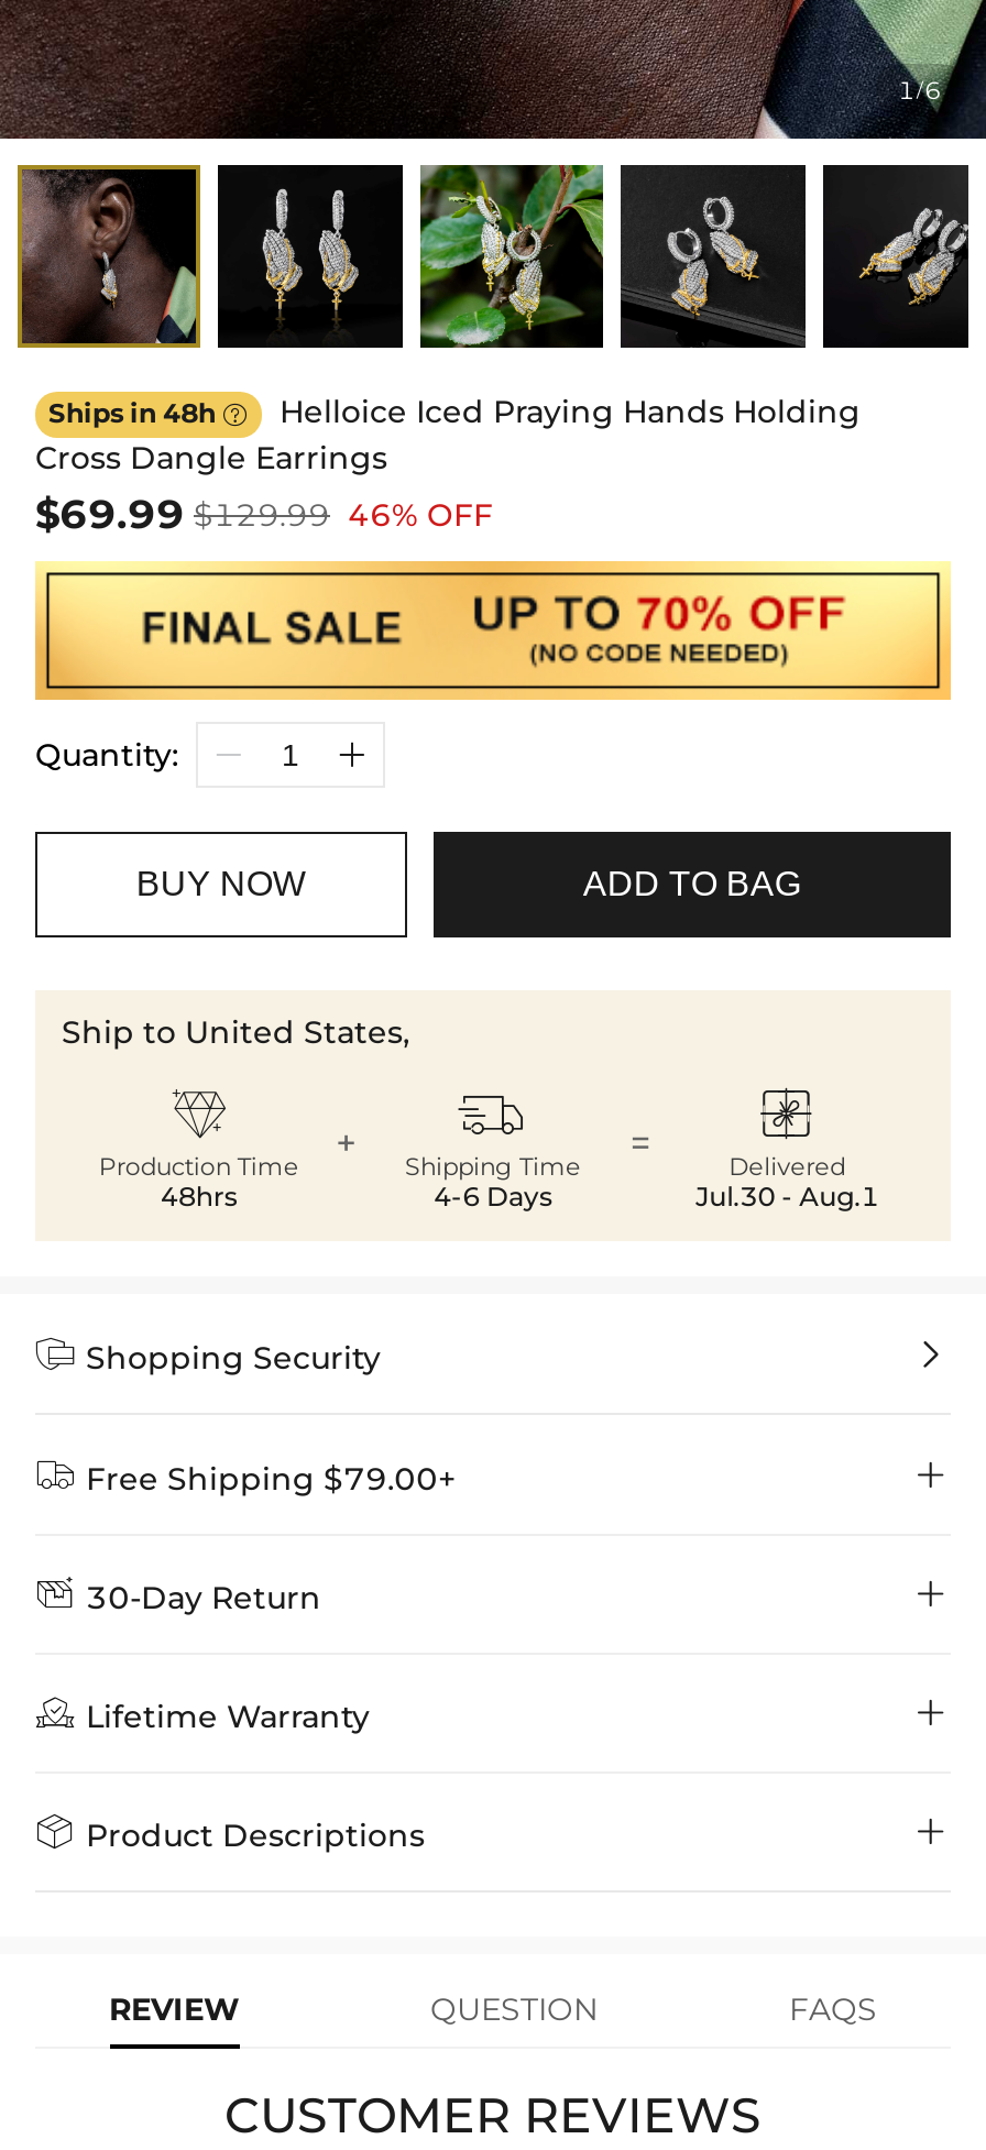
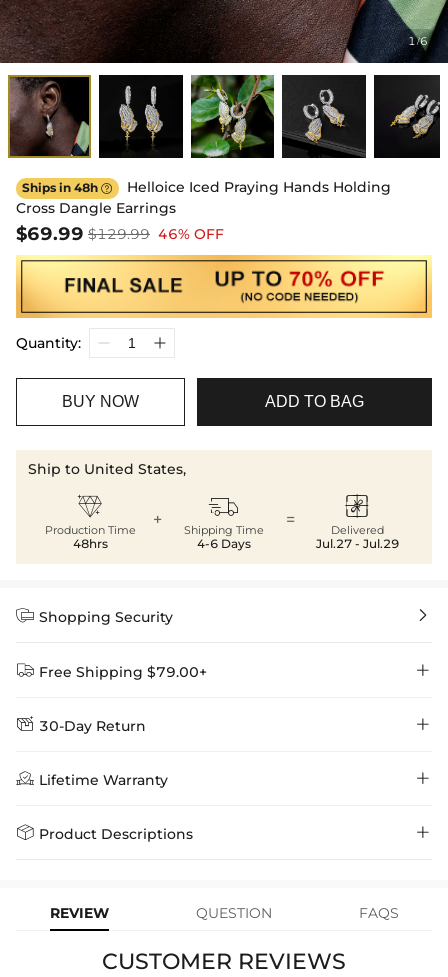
- Jul.30 - Aug.1
+ Jul.27 - Jul.29
